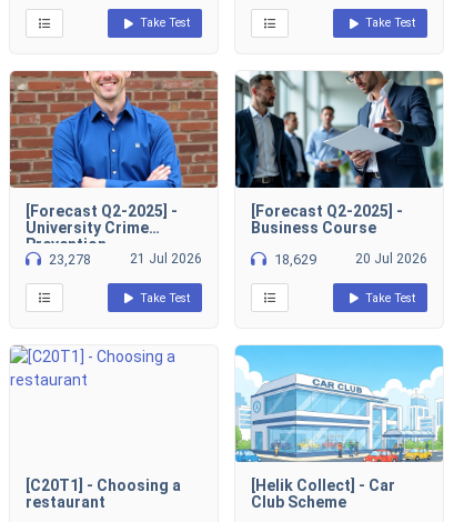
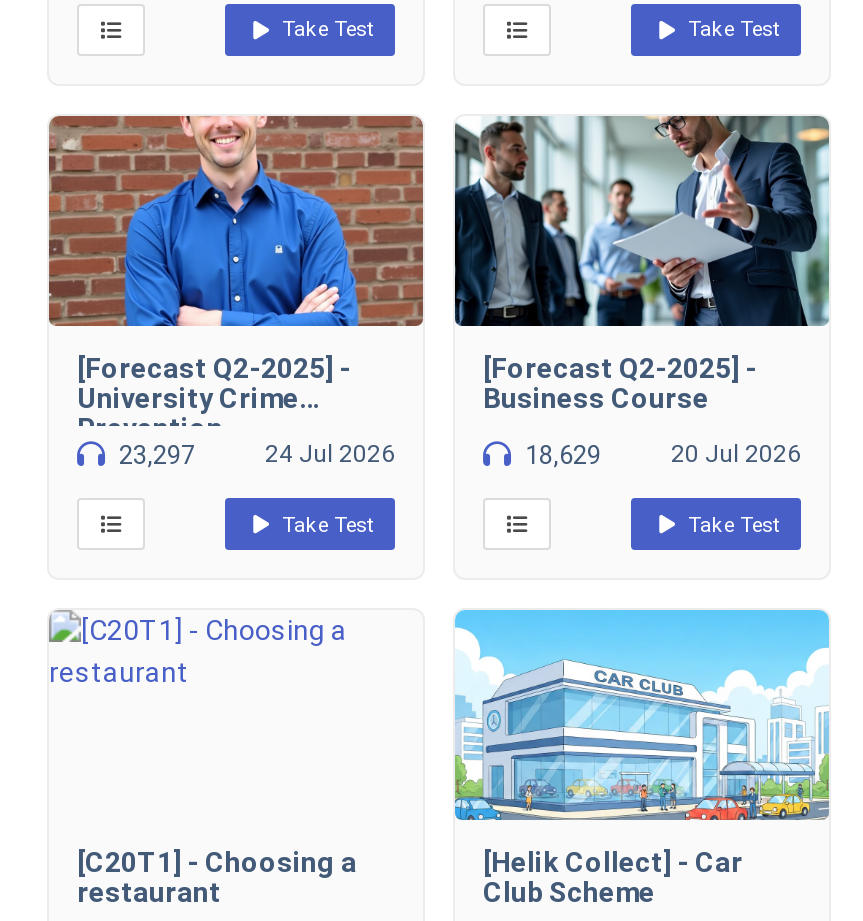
- 23,278
+ 23,297

- 21 Jul 2026
+ 24 Jul 2026
